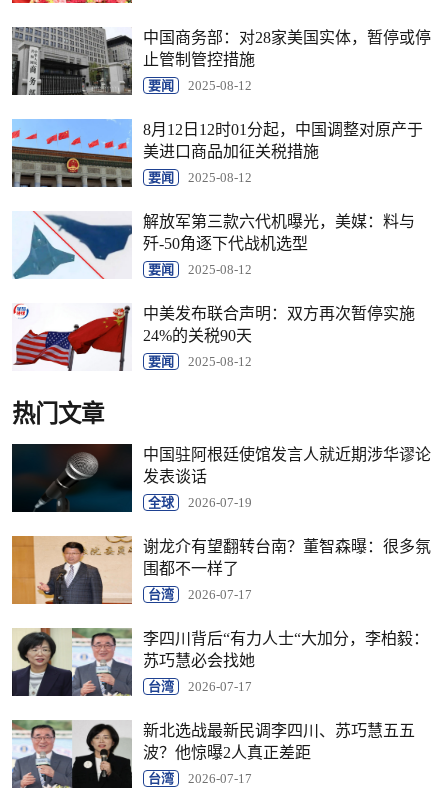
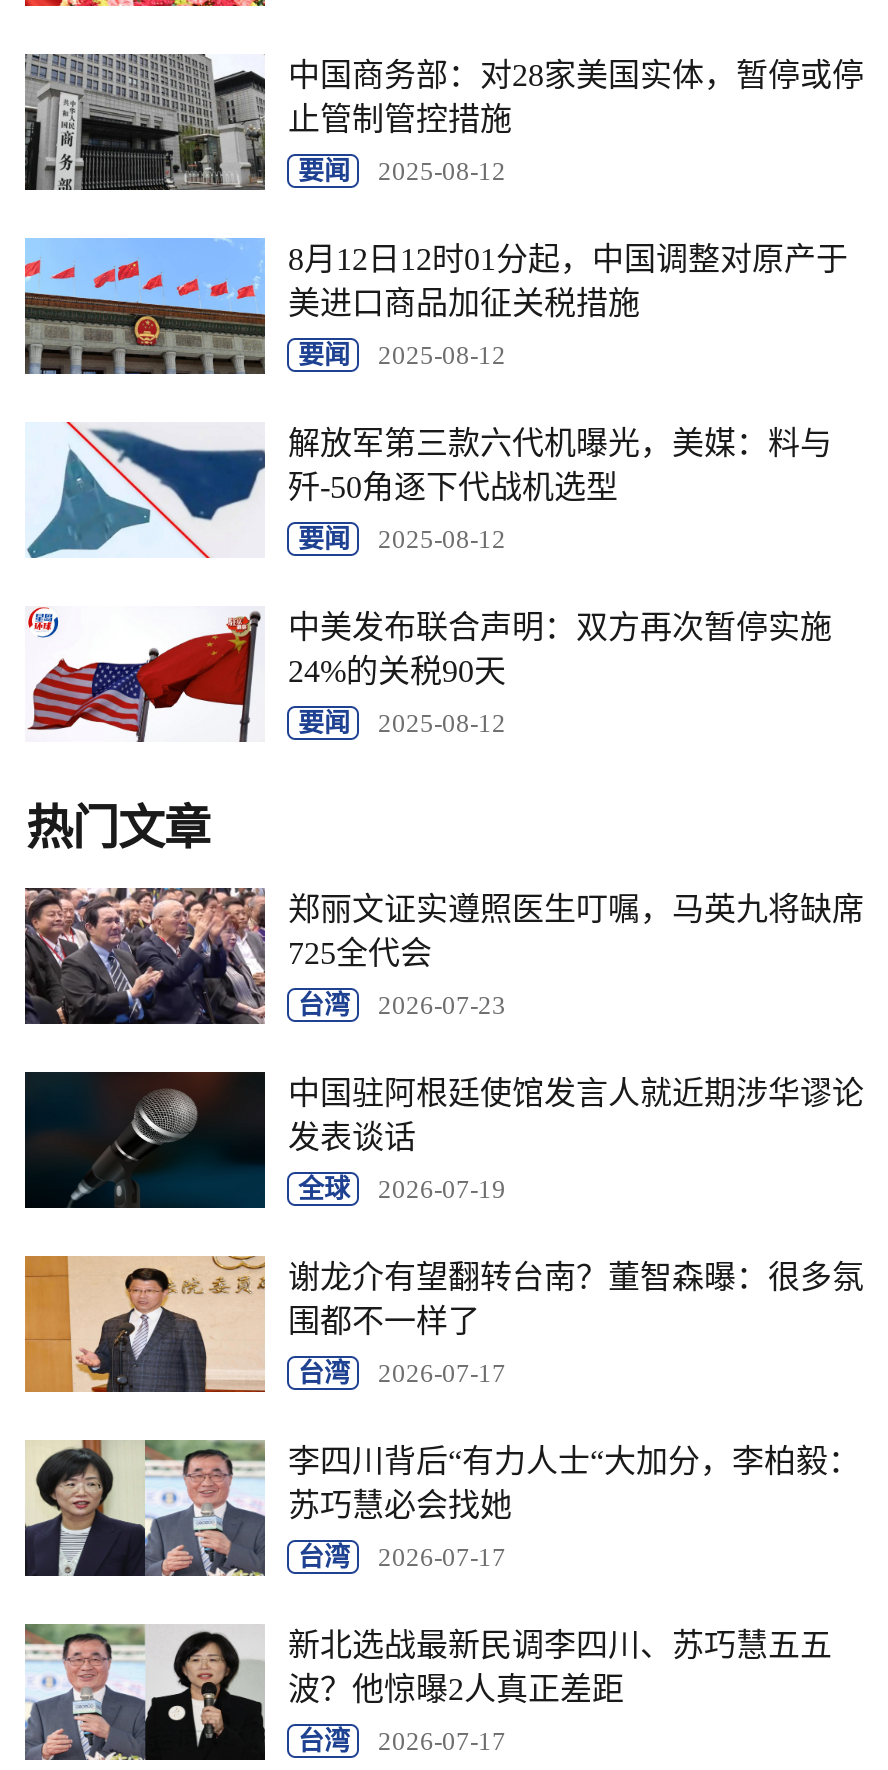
+ [image]
+ 郑丽文证实遵照医生叮嘱，马英九将缺席
+ 725全代会
+ 台湾
+ 2026-07-23
